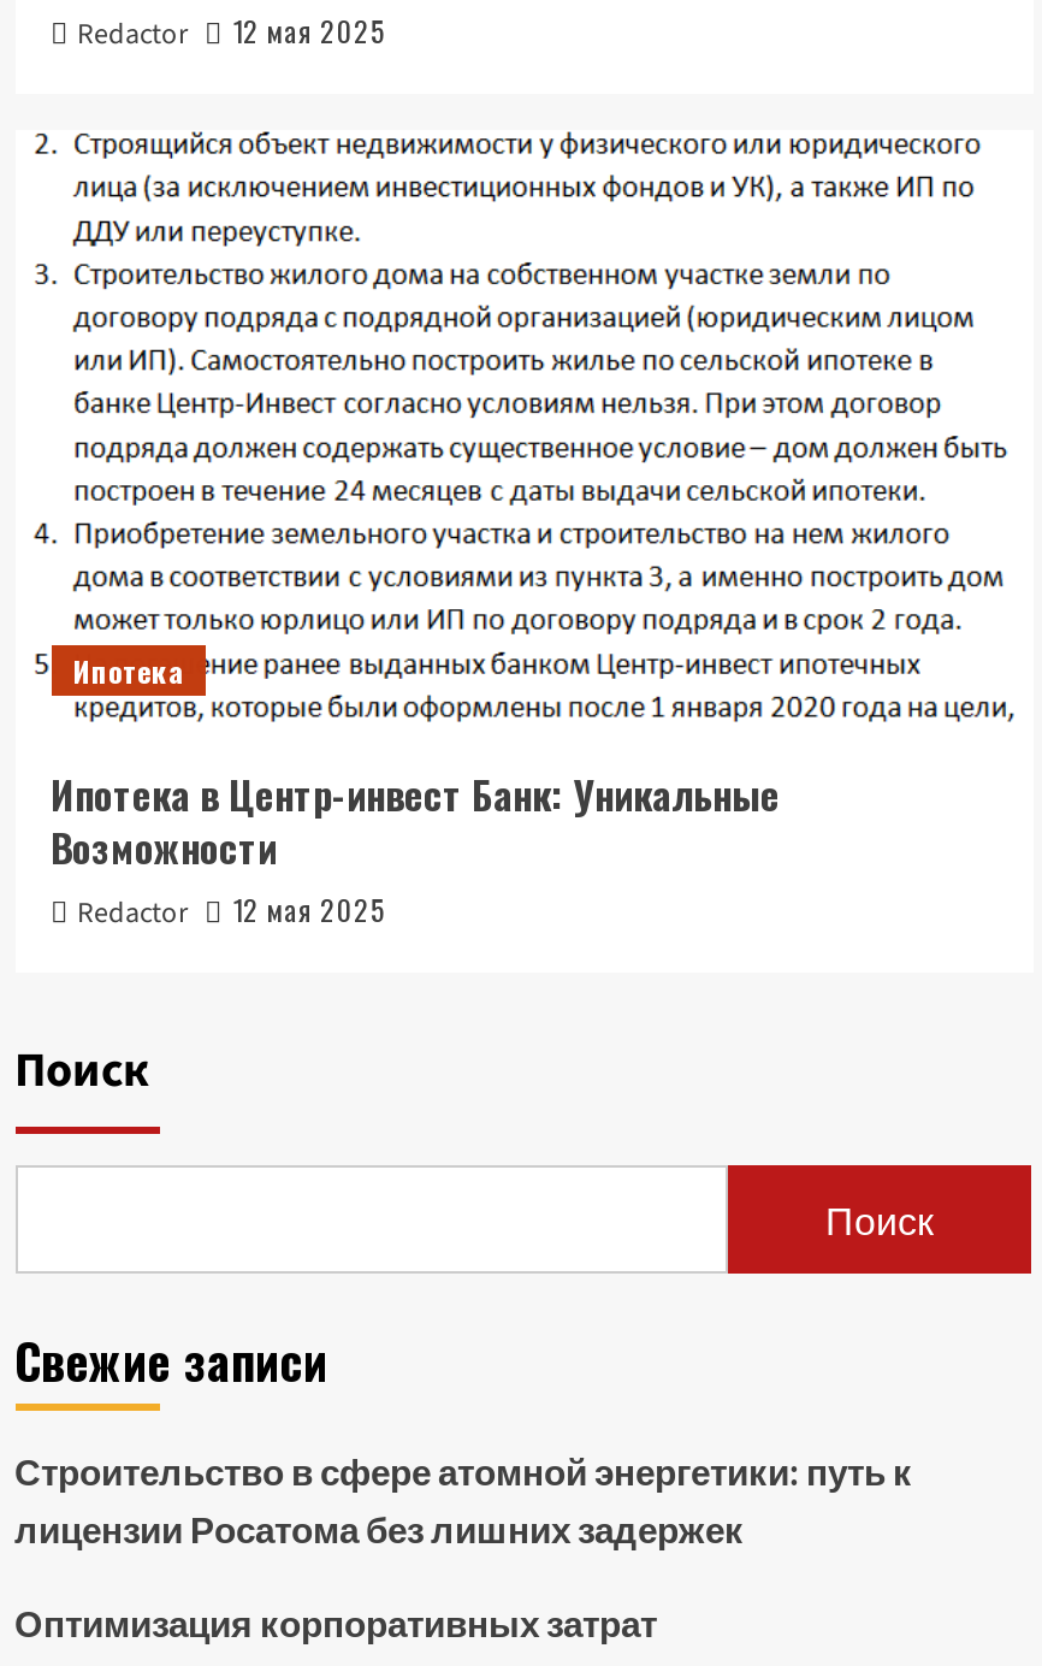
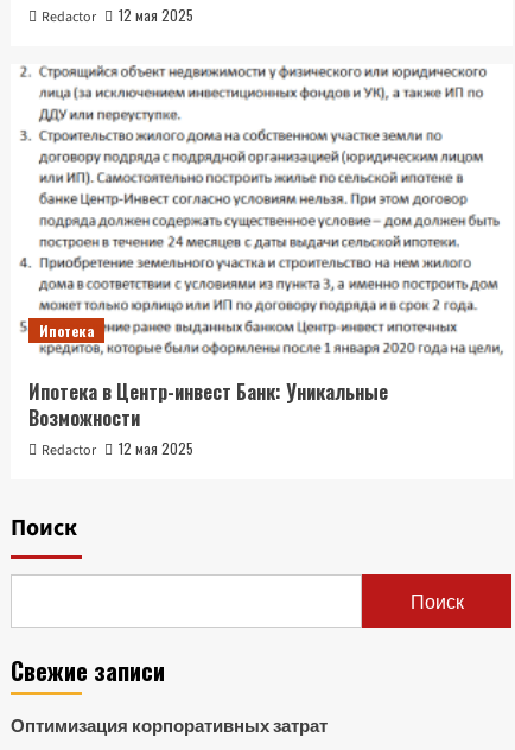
- Строительство в сфере атомной энергетики: путь к
- лицензии Росатома без лишних задержек
